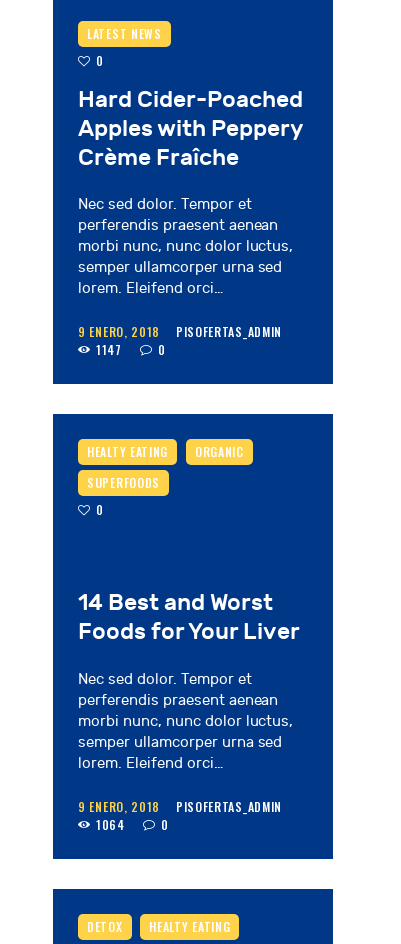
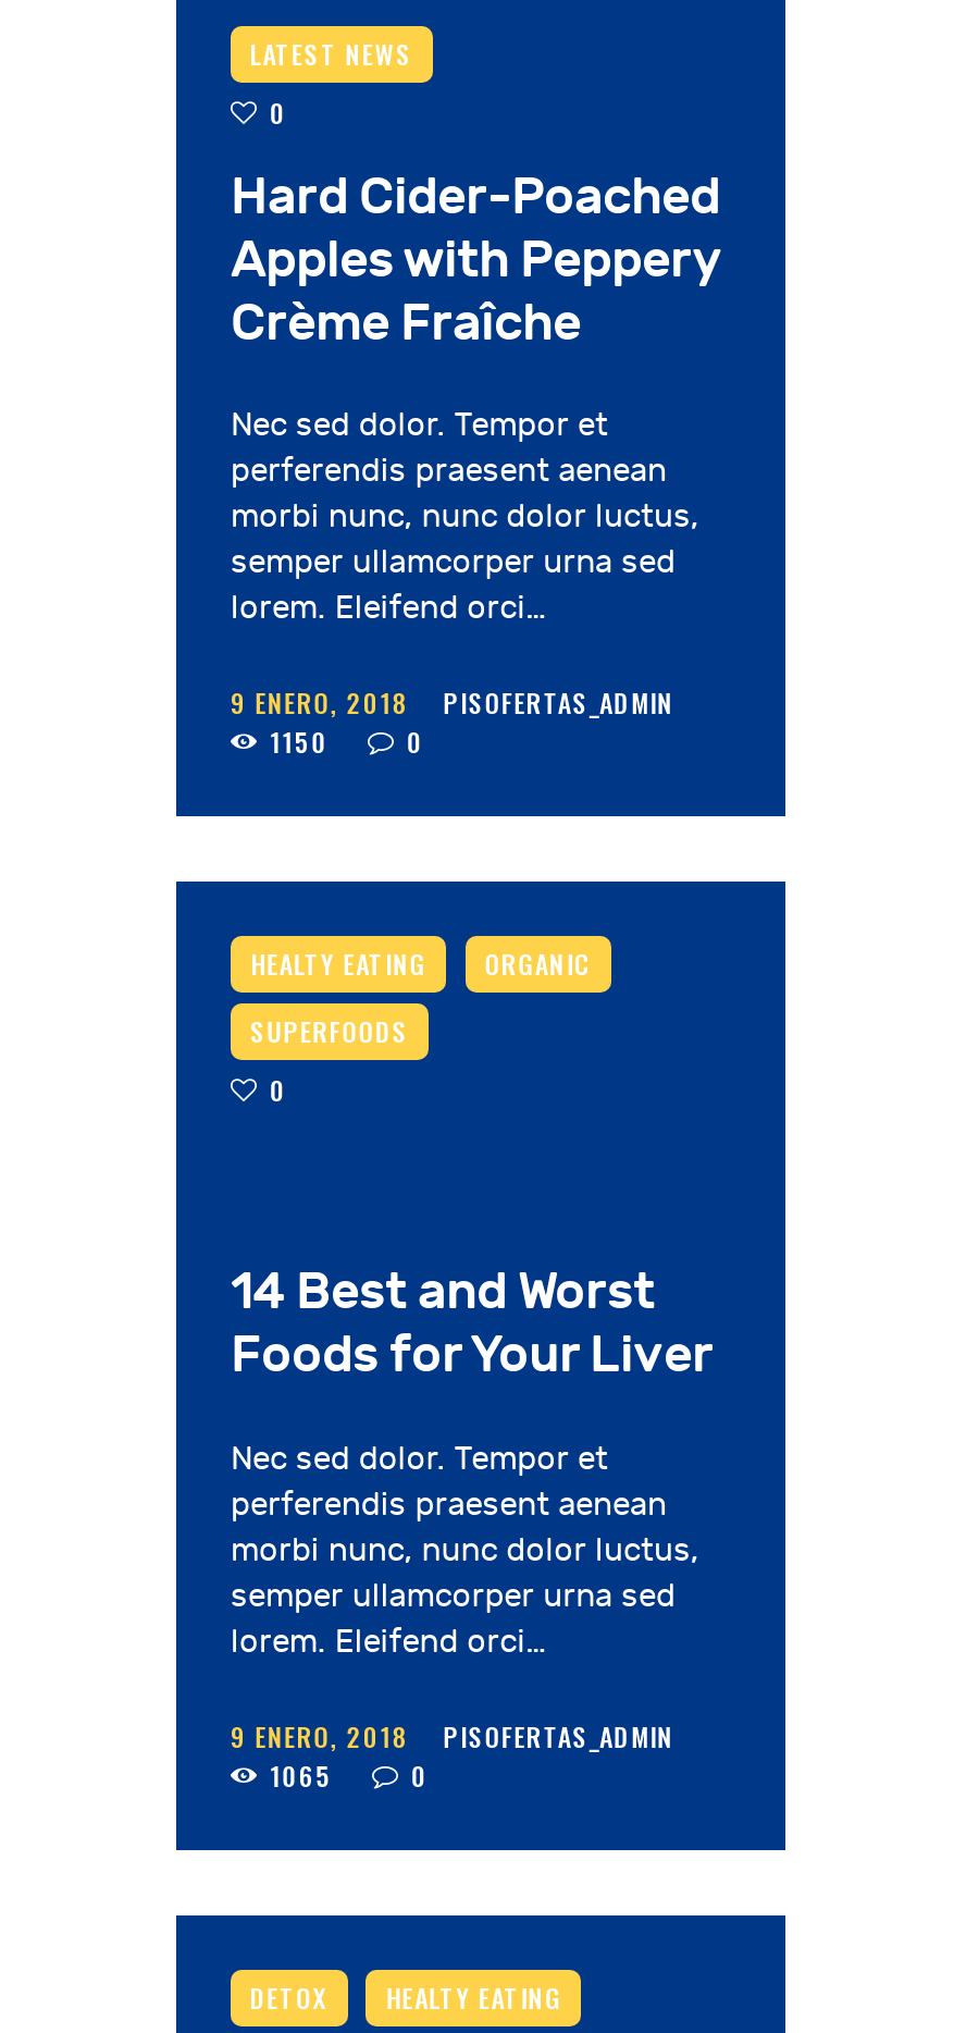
- 1147
+ 1150

- 1064
+ 1065
